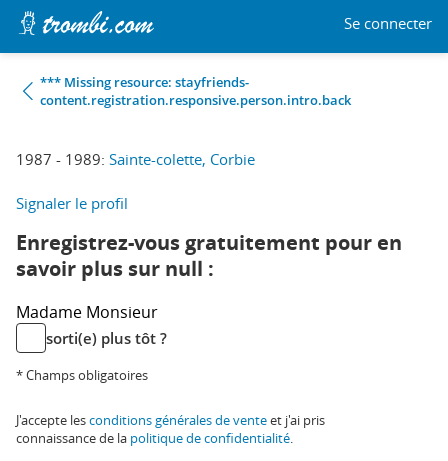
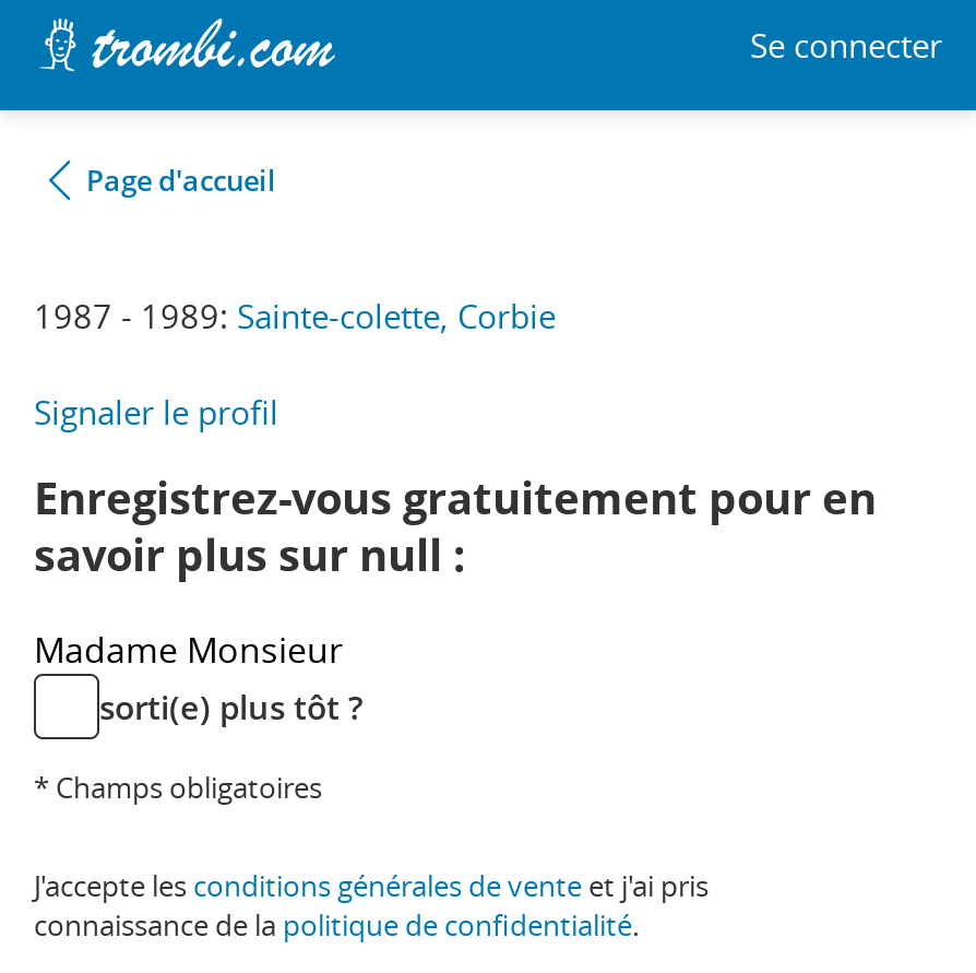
- *** Missing resource: stayfriends-
- content.registration.responsive.person.intro.back
+ Page d'accueil
